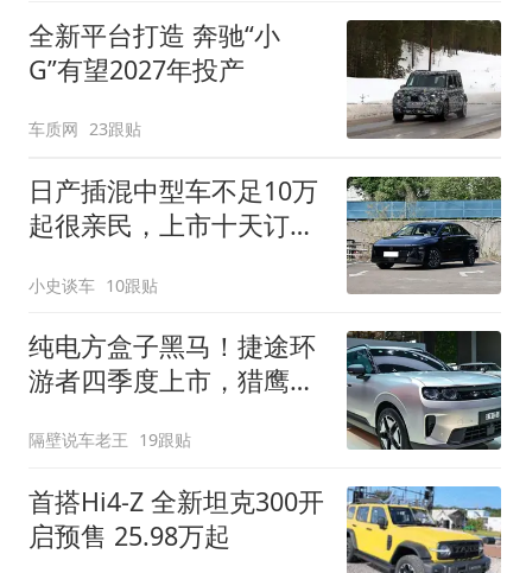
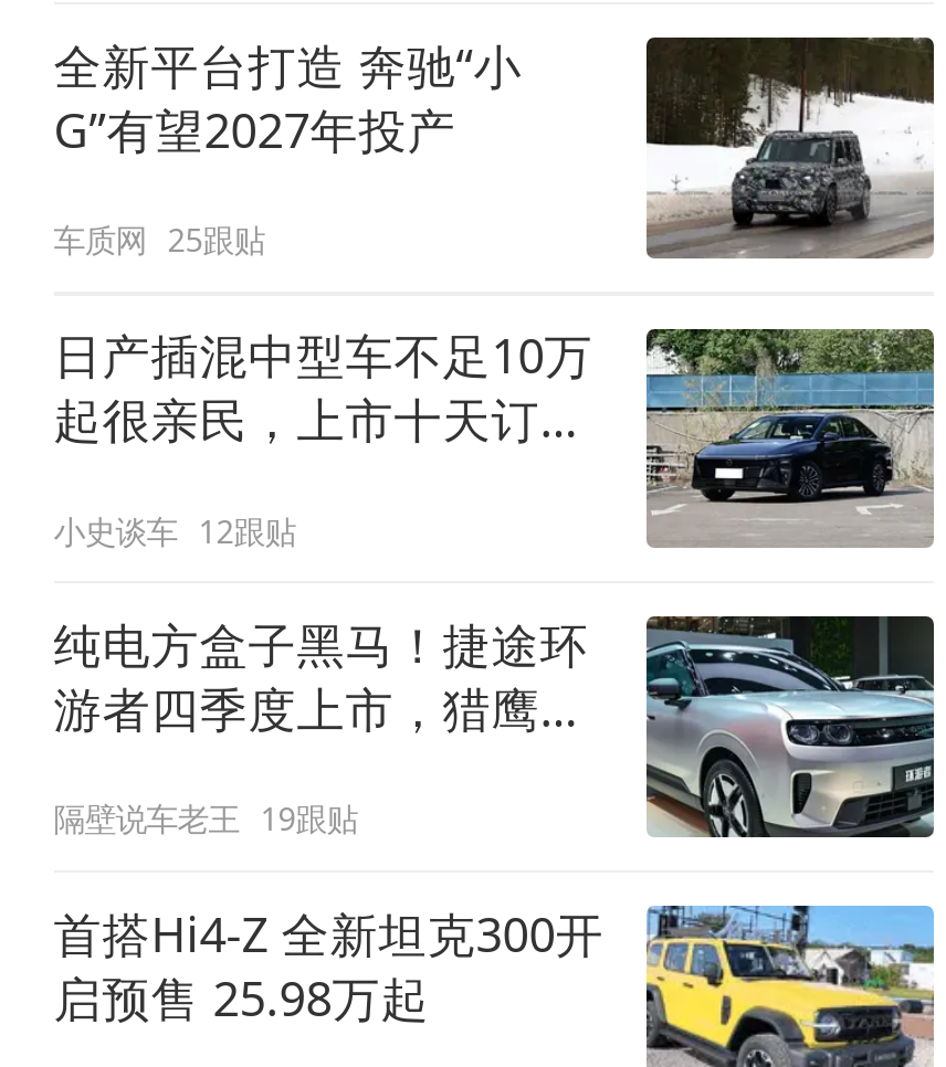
- 车质网 23跟贴
+ 车质网 25跟贴

- 小史谈车 10跟贴
+ 小史谈车 12跟贴
